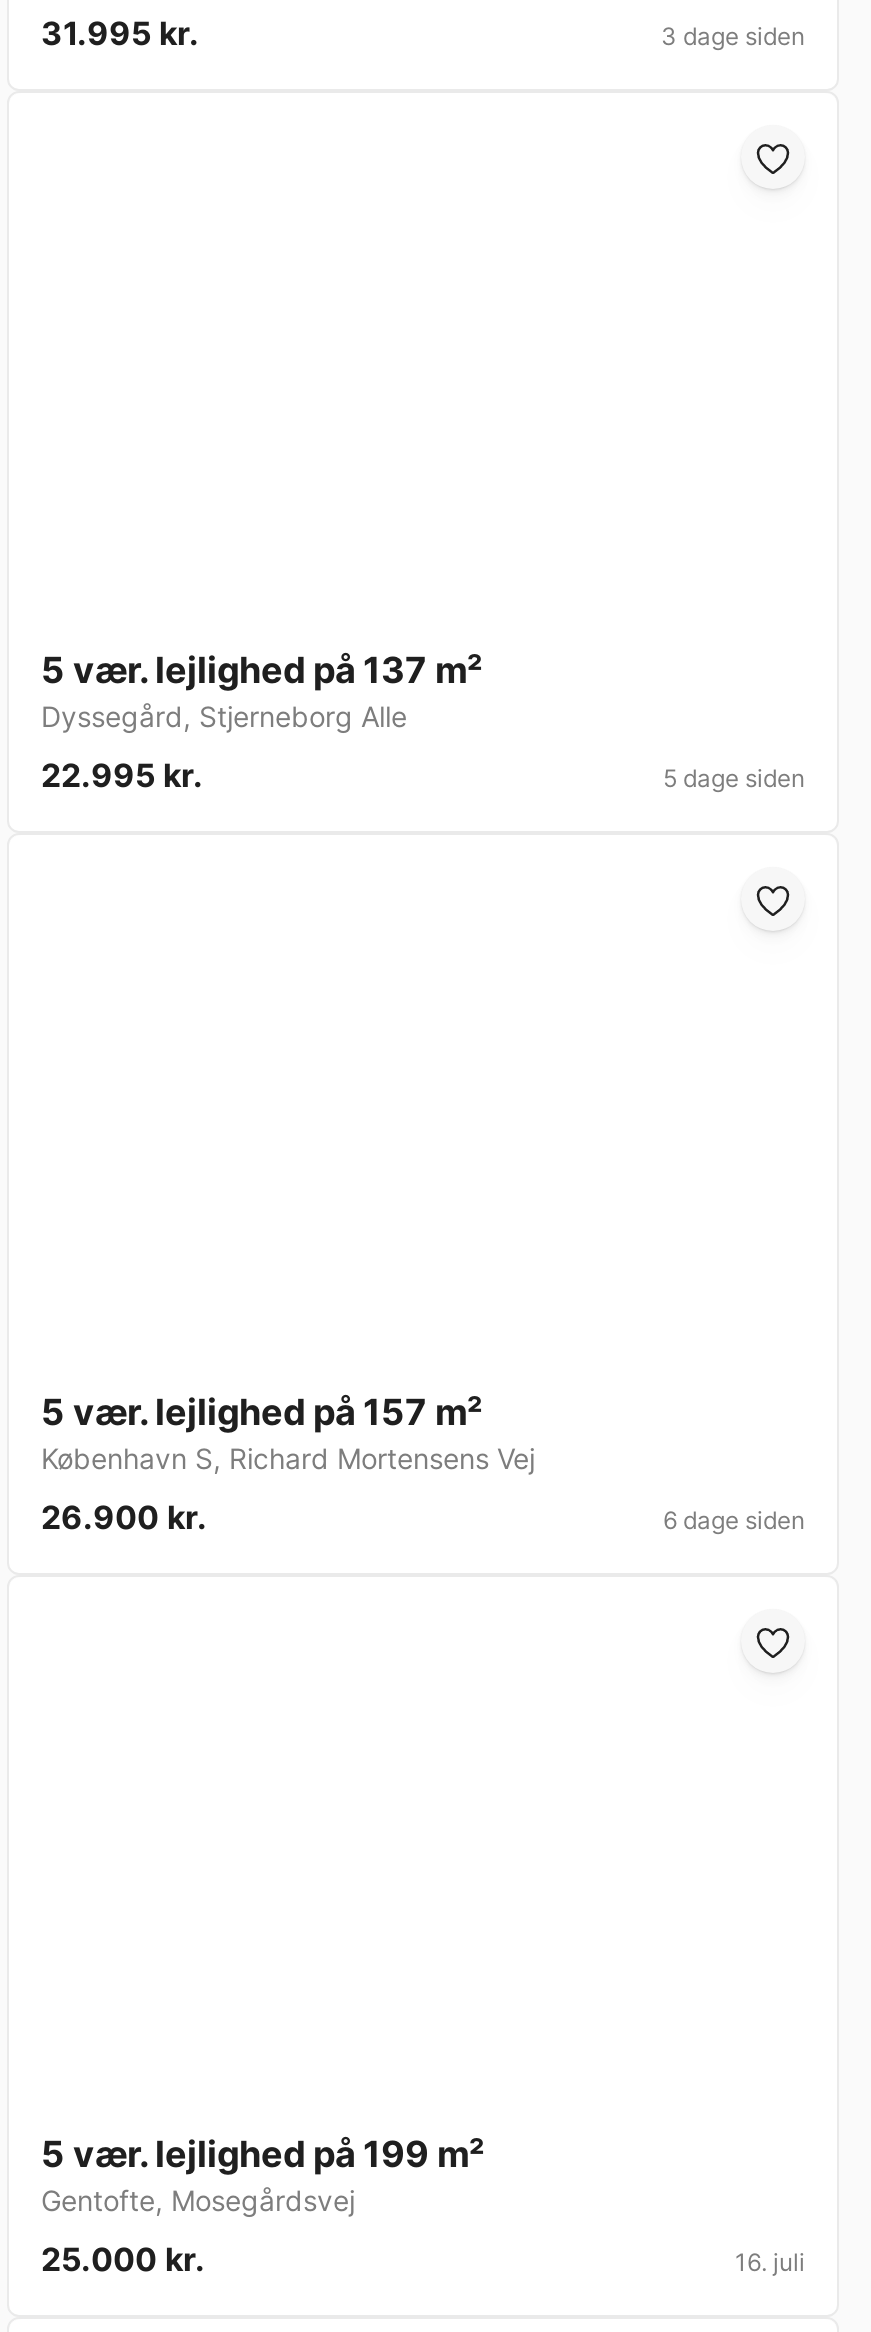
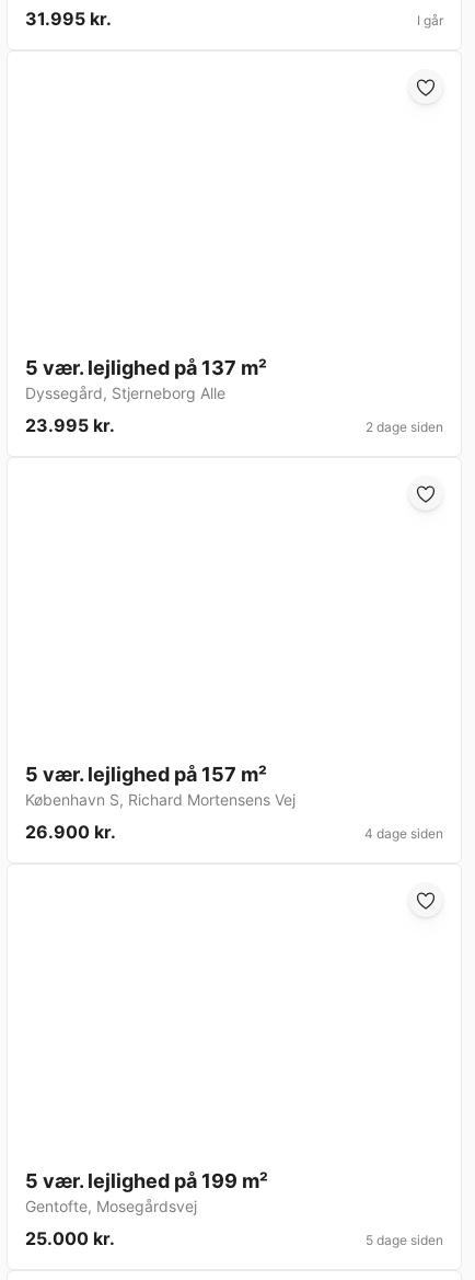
- 3 dage siden
+ I går

- 22.995 kr.
+ 23.995 kr.

- 5 dage siden
+ 2 dage siden

- 6 dage siden
+ 4 dage siden

- 16. juli
+ 5 dage siden
